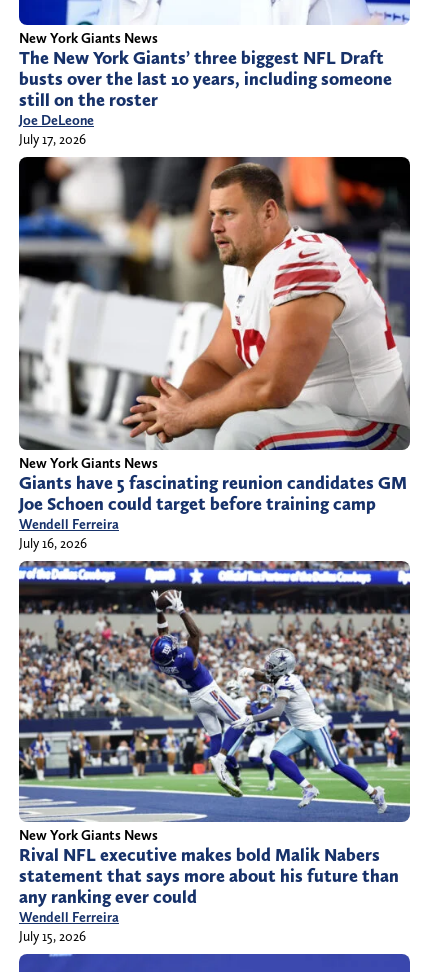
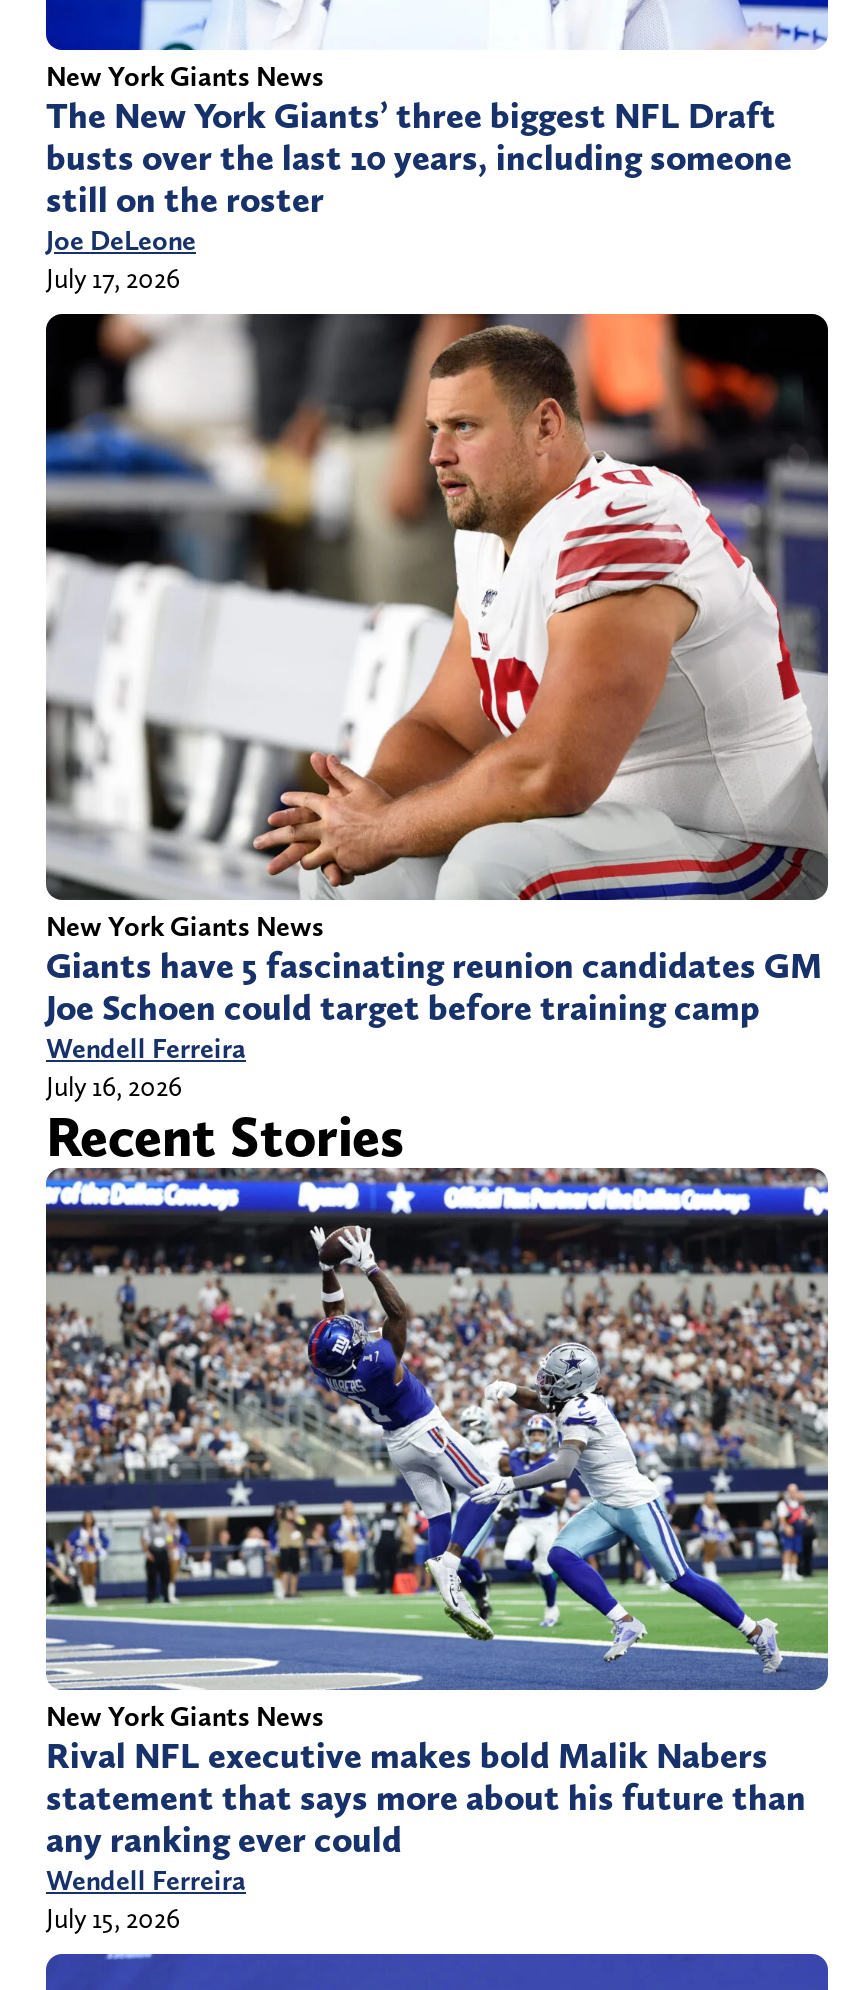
+ Recent Stories
